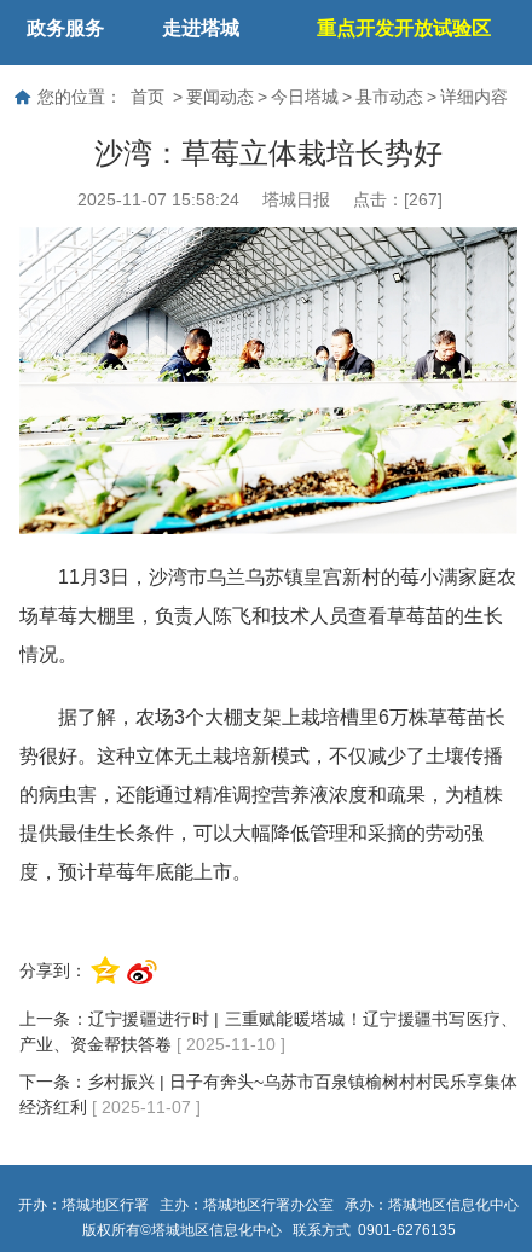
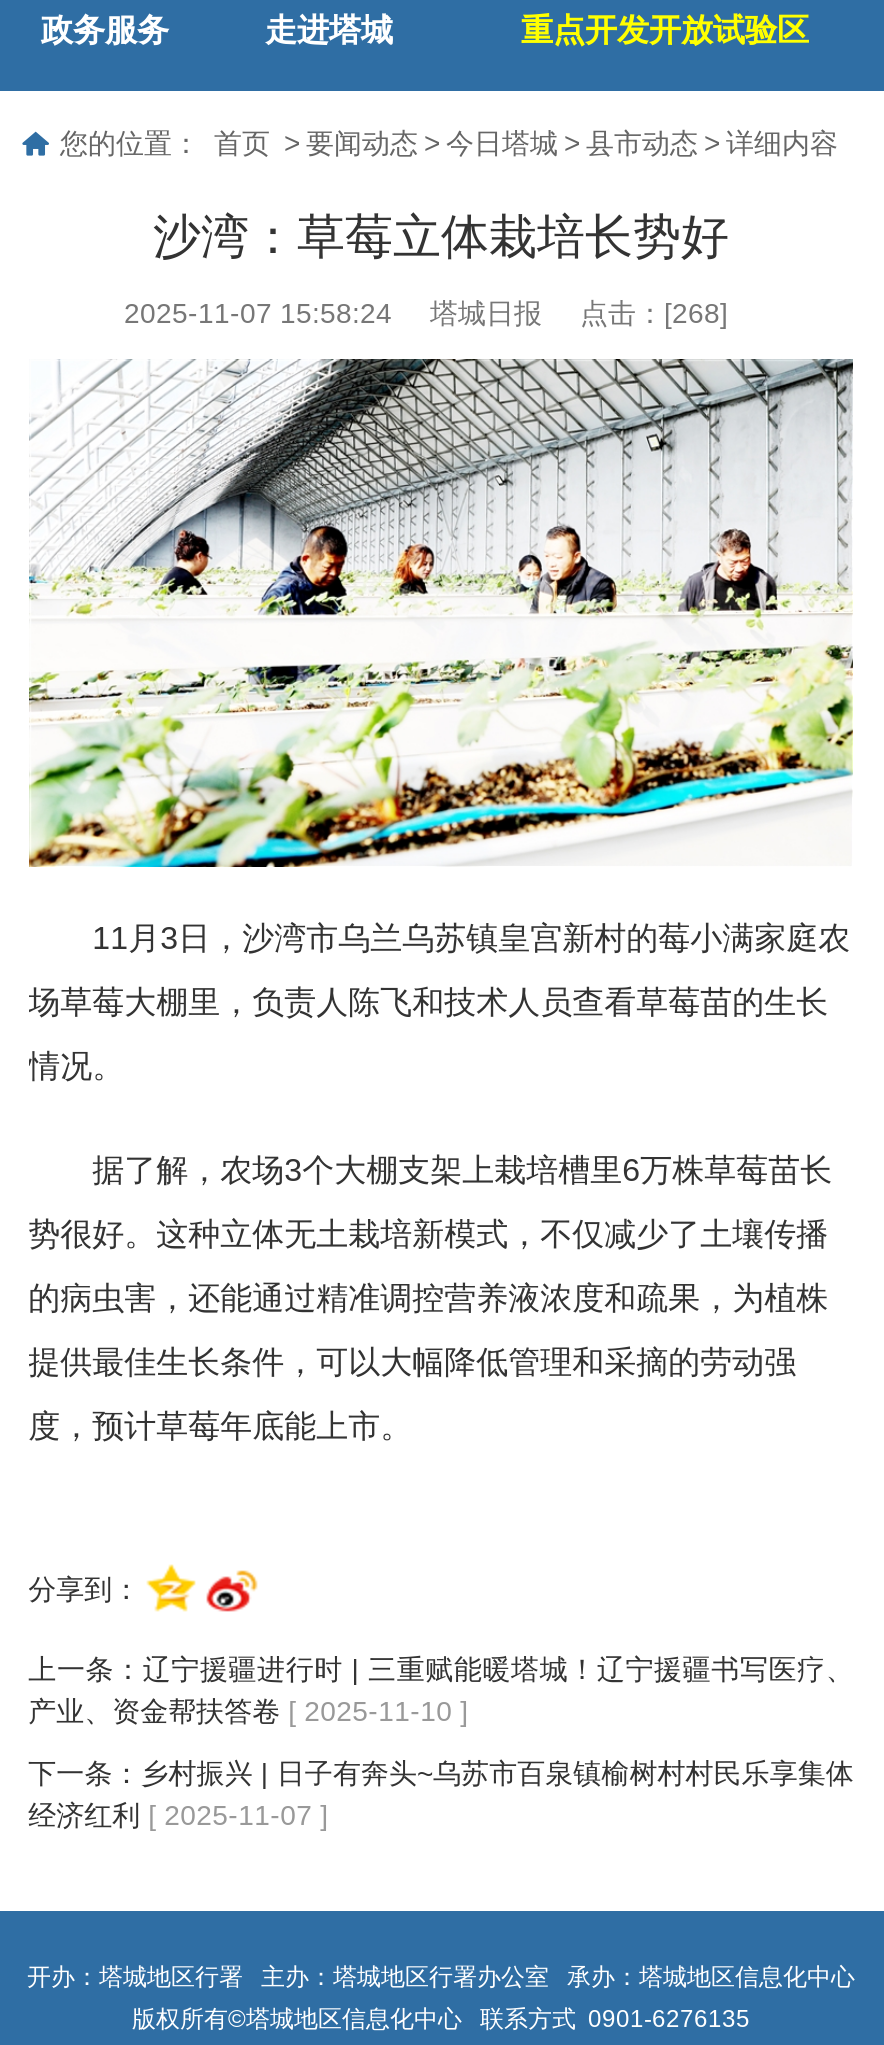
- 2025-11-07 15:58:24 塔城日报 点击：[267]
+ 2025-11-07 15:58:24 塔城日报 点击：[268]
